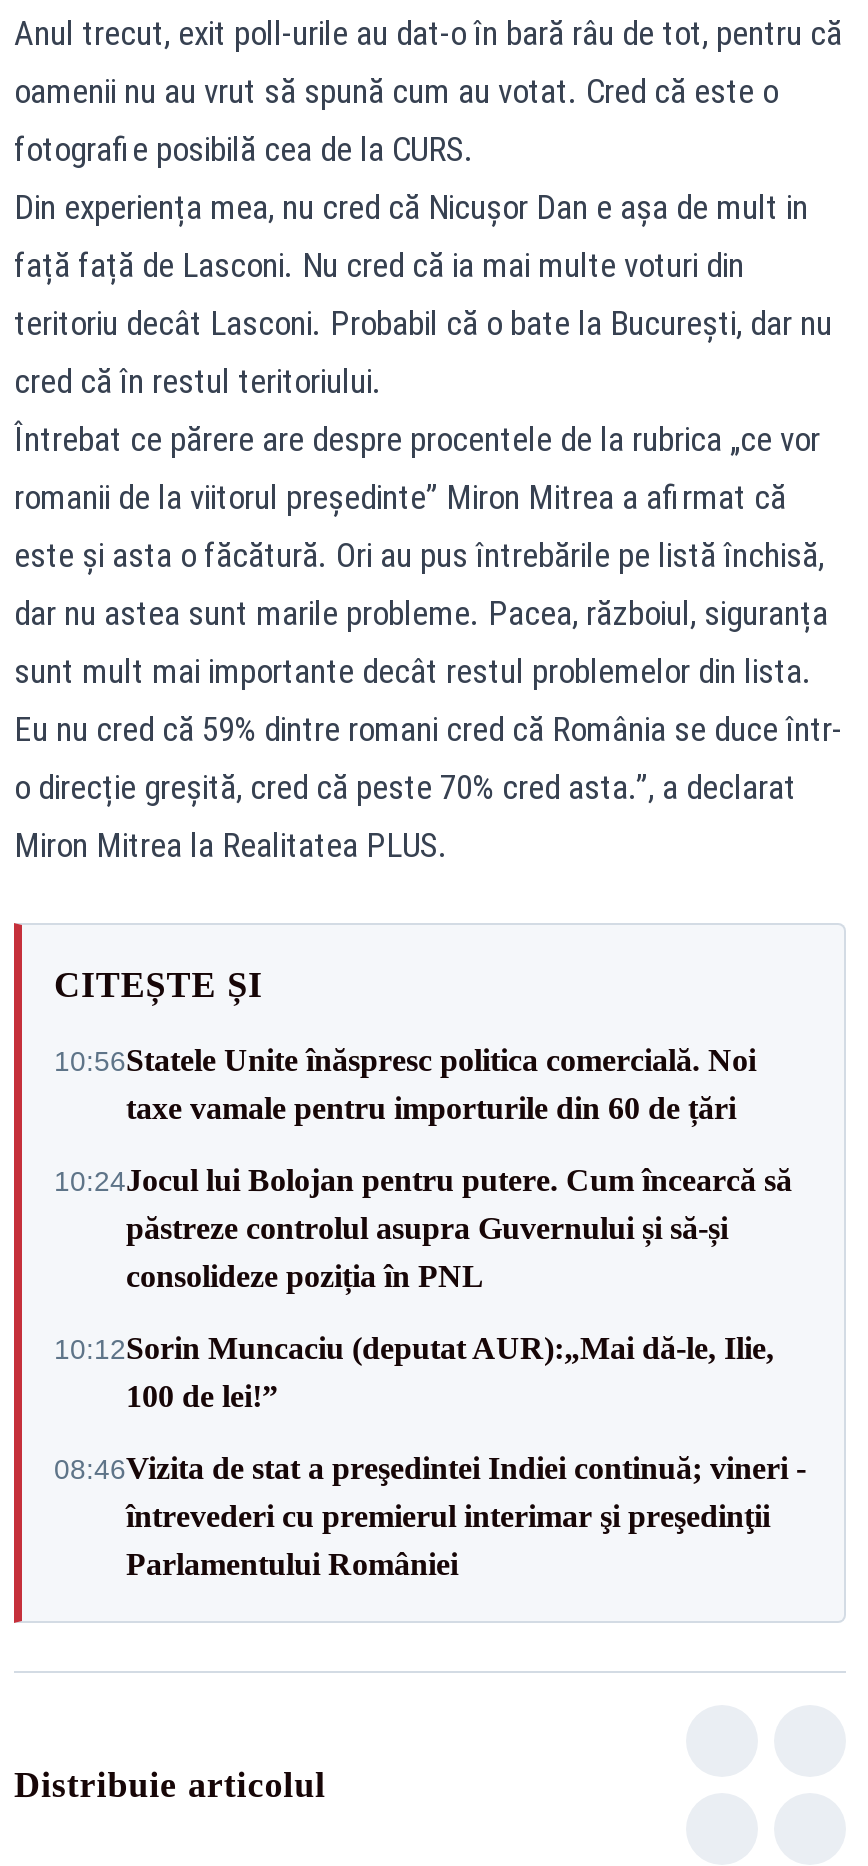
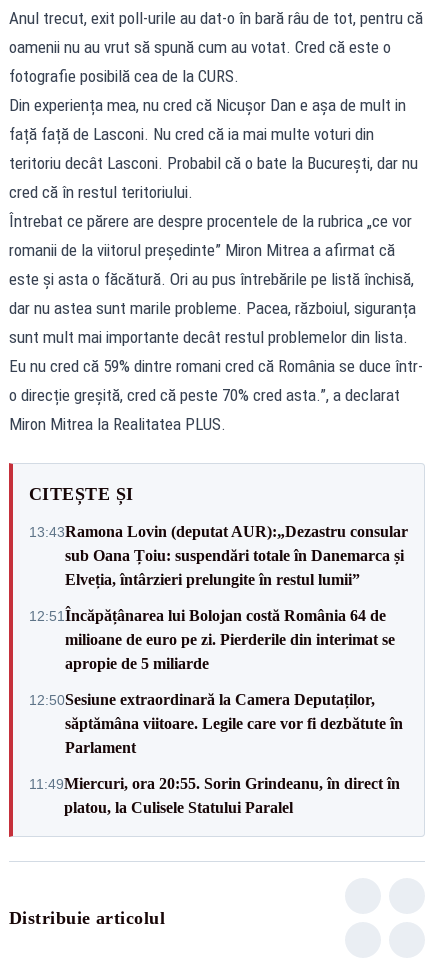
- 10:56Statele Unite înăspresc politica comercială. Noi
- taxe vamale pentru importurile din 60 de țări
+ 13:43Ramona Lovin (deputat AUR):„Dezastru consular
+ sub Oana Țoiu: suspendări totale în Danemarca și
+ Elveția, întârzieri prelungite în restul lumii”

- 10:24Jocul lui Bolojan pentru putere. Cum încearcă să
- păstreze controlul asupra Guvernului și să-și
- consolideze poziția în PNL
+ 12:51Încăpățânarea lui Bolojan costă România 64 de
+ milioane de euro pe zi. Pierderile din interimat se
+ apropie de 5 miliarde

- 10:12Sorin Muncaciu (deputat AUR):„Mai dă-le, Ilie,
- 100 de lei!”
+ 12:50Sesiune extraordinară la Camera Deputaților,
+ săptămâna viitoare. Legile care vor fi dezbătute în
+ Parlament

- 08:46Vizita de stat a preşedintei Indiei continuă; vineri -
- întrevederi cu premierul interimar şi preşedinţii
- Parlamentului României
+ 11:49Miercuri, ora 20:55. Sorin Grindeanu, în direct în
+ platou, la Culisele Statului Paralel
